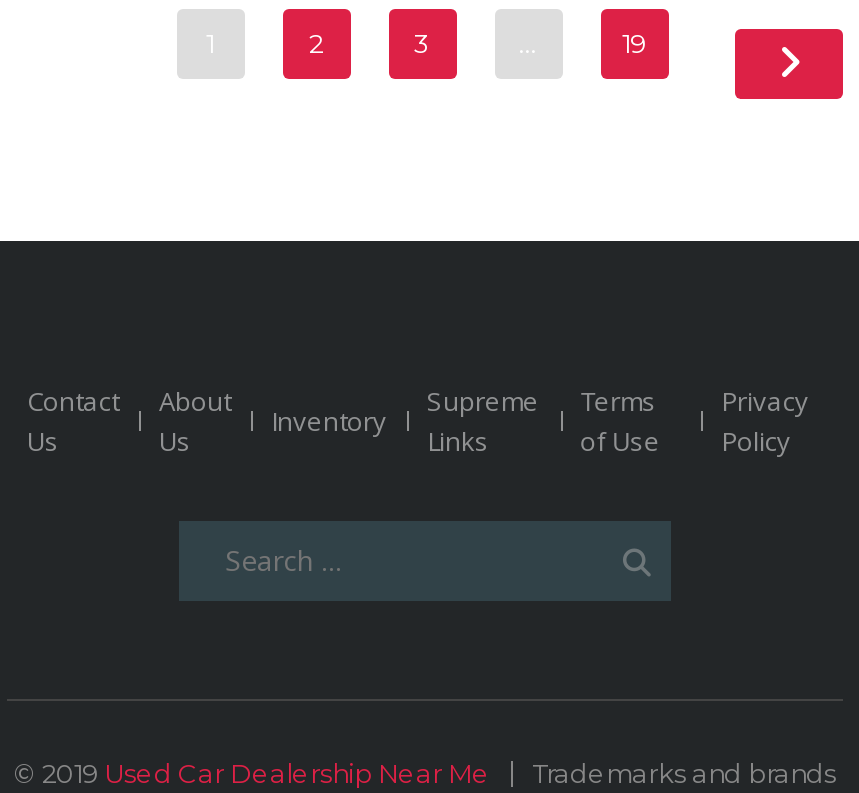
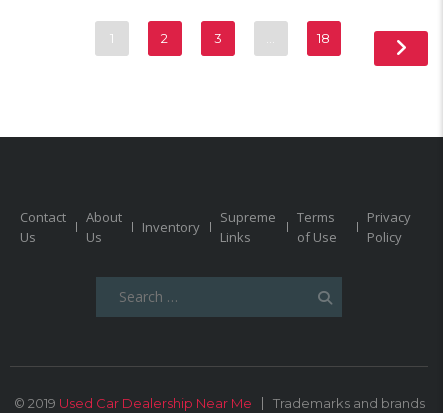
- 19
+ 18
